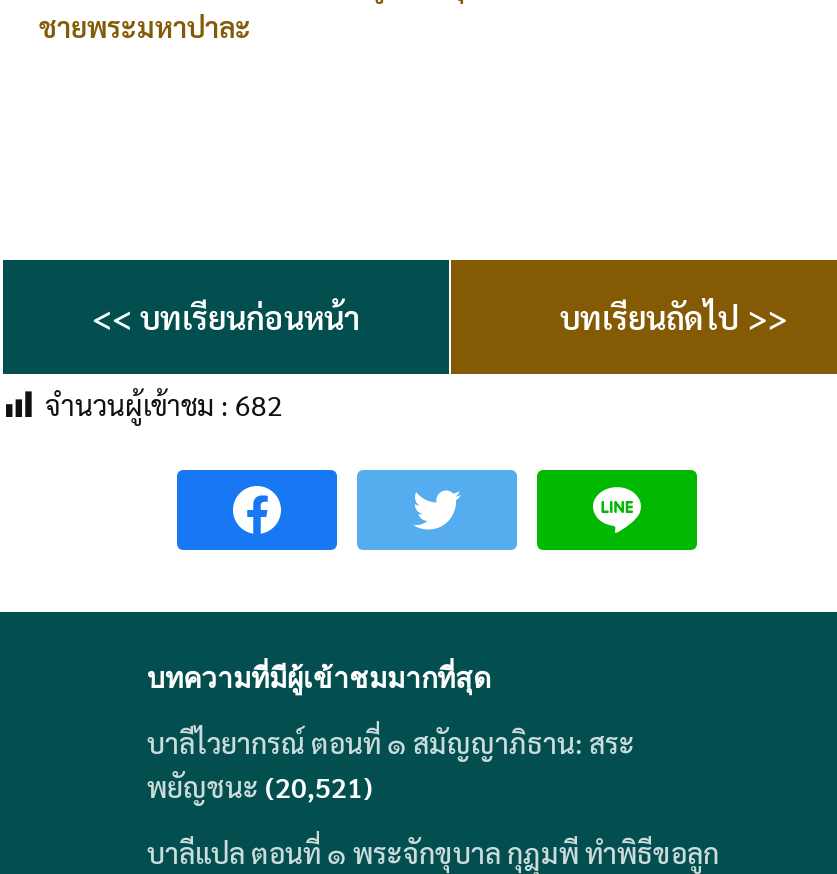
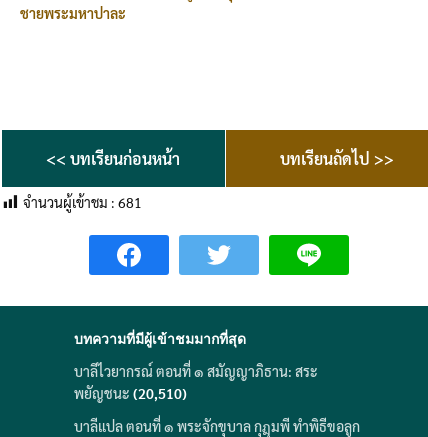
- จำนวนผู้เข้าชม : 682
+ จำนวนผู้เข้าชม : 681

- พยัญชนะ (20,521)
+ พยัญชนะ (20,510)
